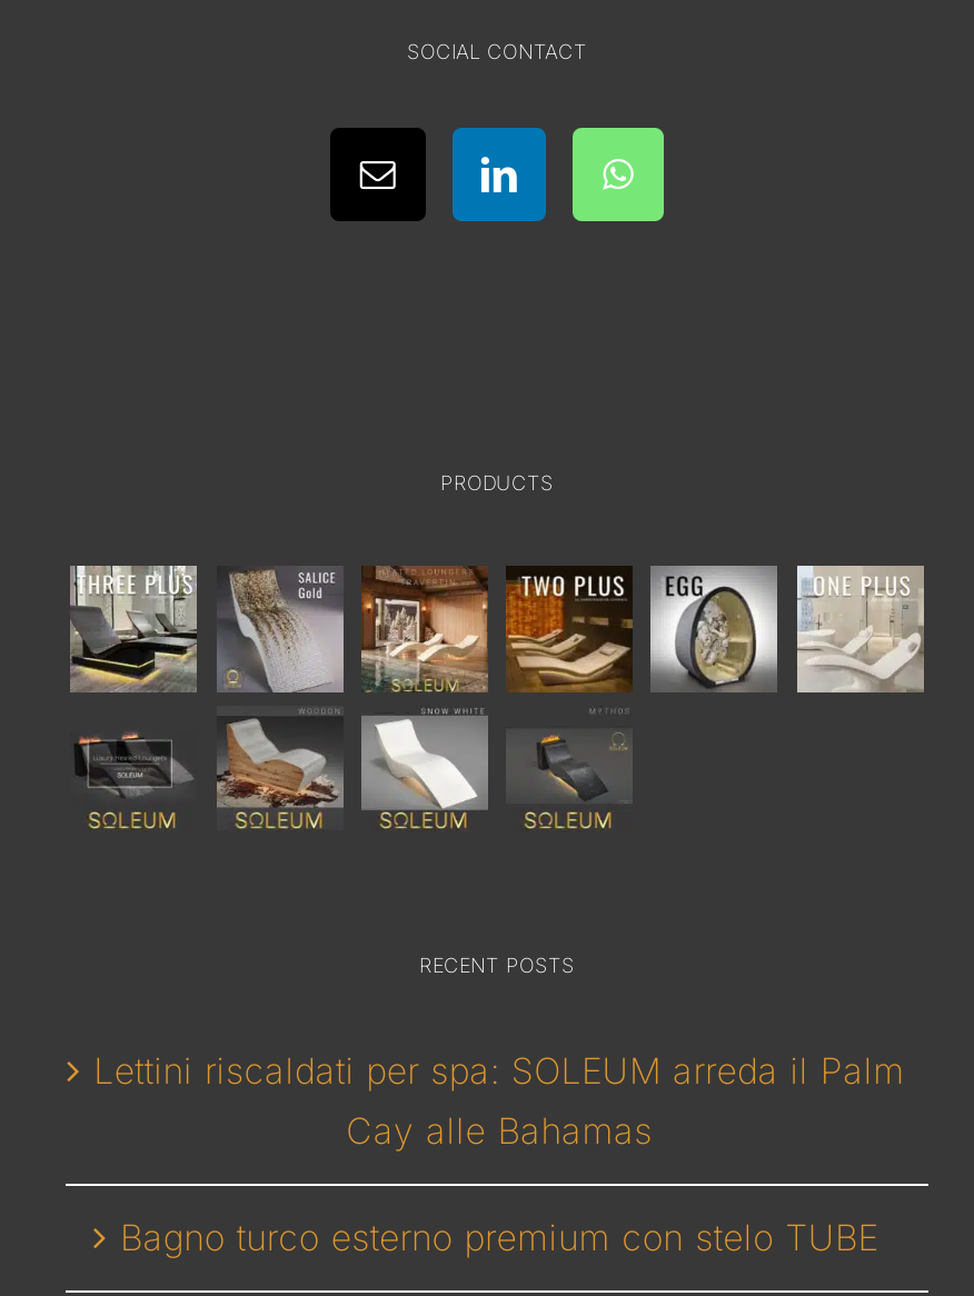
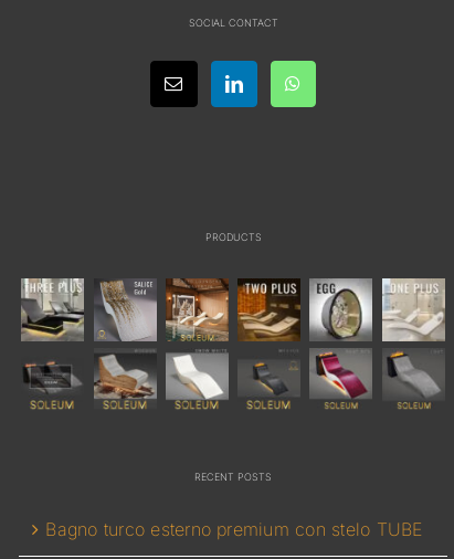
+ [image]

+ [image]

- Lettini riscaldati per spa: SOLEUM arreda il Palm
- Cay alle Bahamas
